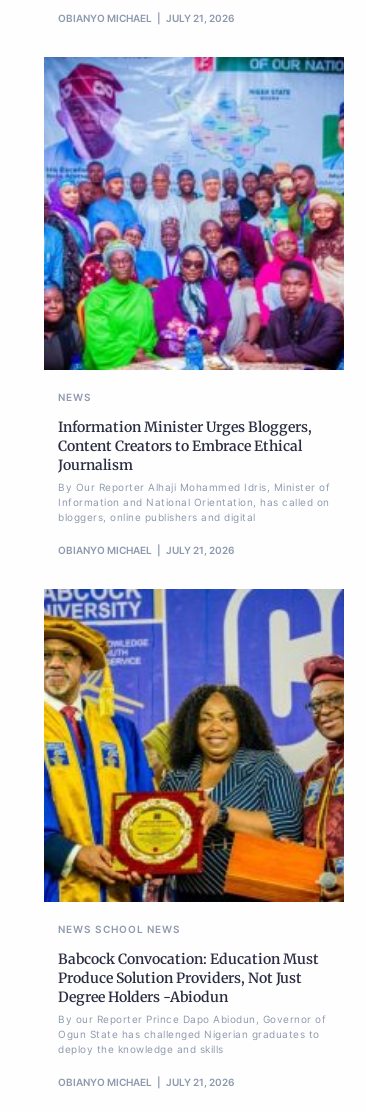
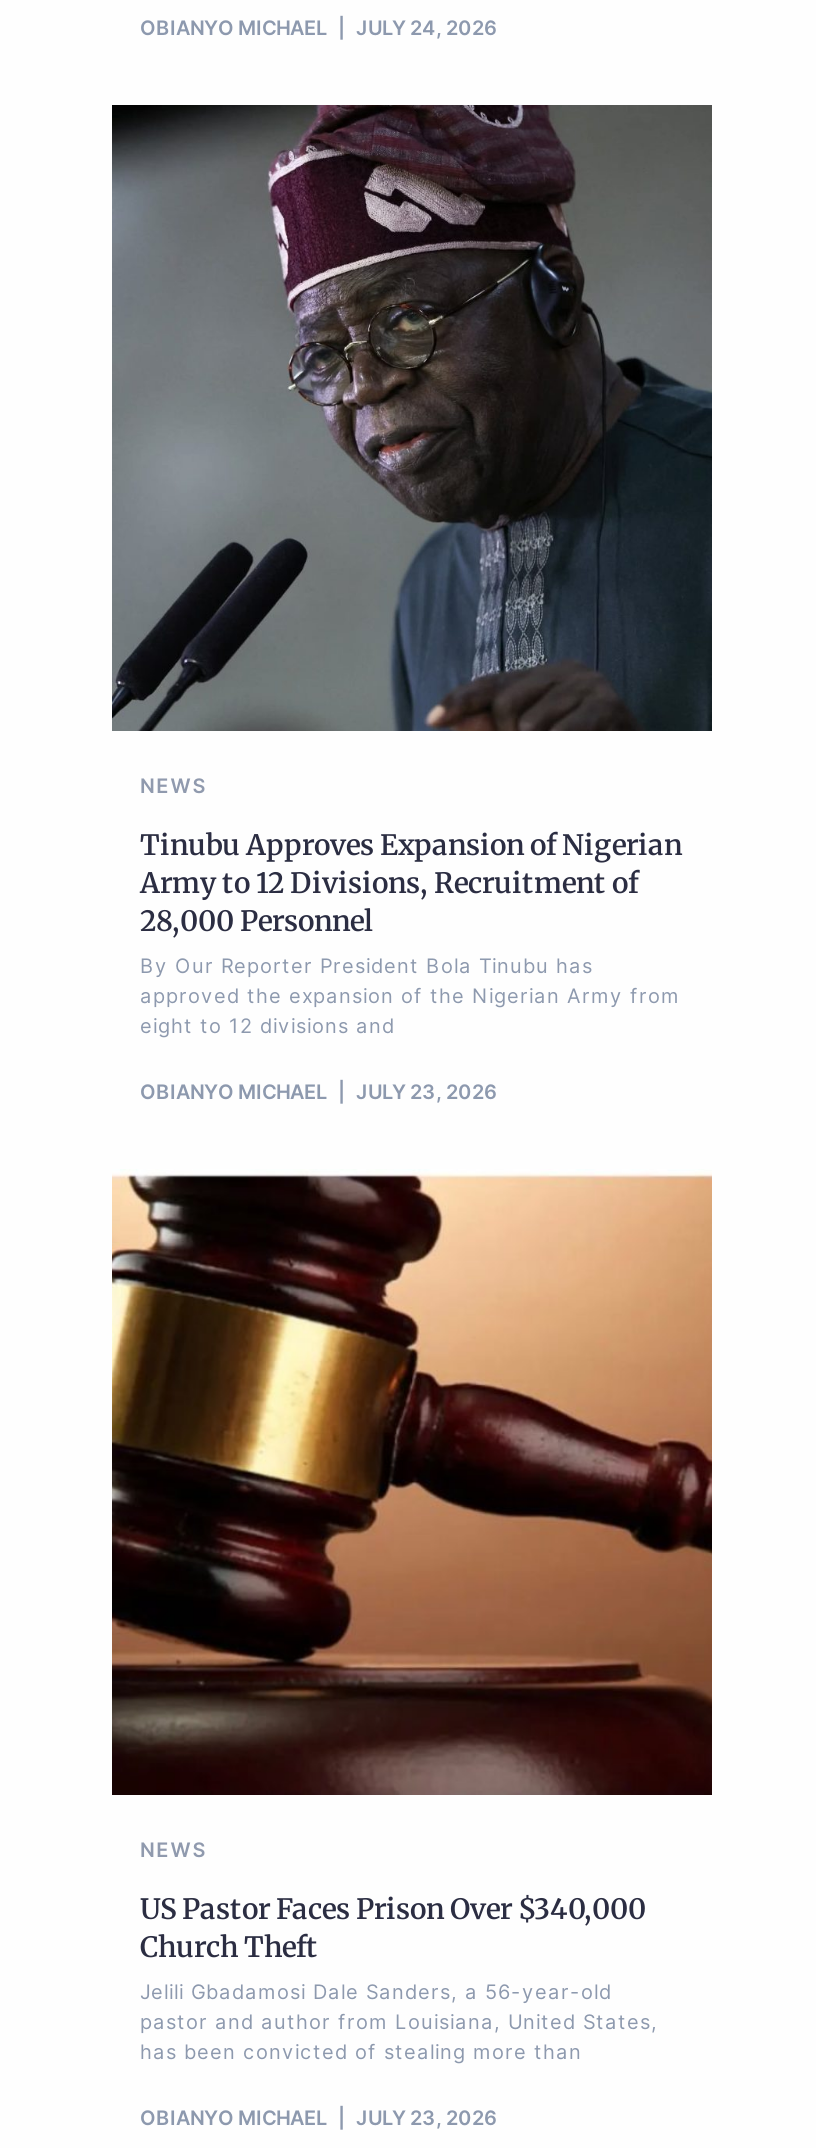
- OBIANYO MICHAEL JULY 21, 2026
+ OBIANYO MICHAEL JULY 24, 2026

- [image]
+ [image]

- Information Minister Urges Bloggers,
- Content Creators to Embrace Ethical
- Journalism
- By Our Reporter Alhaji Mohammed Idris, Minister of
- Information and National Orientation, has called on
- bloggers, online publishers and digital
+ Tinubu Approves Expansion of Nigerian
+ Army to 12 Divisions, Recruitment of
+ 28,000 Personnel
+ By Our Reporter President Bola Tinubu has
+ approved the expansion of the Nigerian Army from
+ eight to 12 divisions and

- OBIANYO MICHAEL JULY 21, 2026
+ OBIANYO MICHAEL JULY 23, 2026

- [image]
- NEWS SCHOOL NEWS
+ [image]
+ NEWS

- Babcock Convocation: Education Must
- Produce Solution Providers, Not Just
- Degree Holders -Abiodun
- By our Reporter Prince Dapo Abiodun, Governor of
- Ogun State has challenged Nigerian graduates to
- deploy the knowledge and skills
+ US Pastor Faces Prison Over $340,000
+ Church Theft
+ Jelili Gbadamosi Dale Sanders, a 56-year-old
+ pastor and author from Louisiana, United States,
+ has been convicted of stealing more than

- OBIANYO MICHAEL JULY 21, 2026
+ OBIANYO MICHAEL JULY 23, 2026
